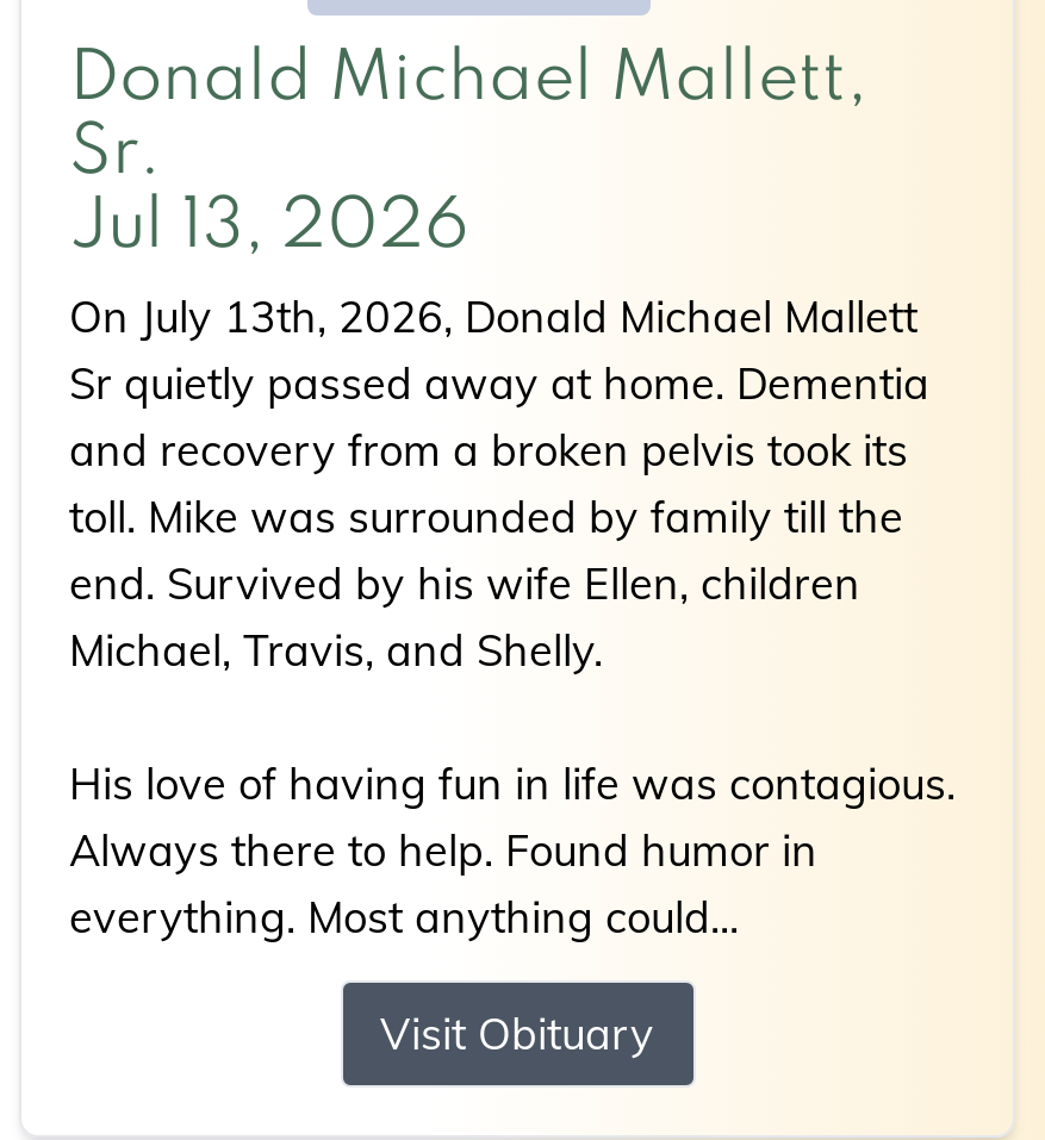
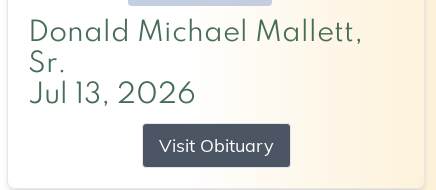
- On July 13th, 2026, Donald Michael Mallett
- Sr quietly passed away at home. Dementia
- and recovery from a broken pelvis took its
- toll. Mike was surrounded by family till the
- end. Survived by his wife Ellen, children
- Michael, Travis, and Shelly.
- His love of having fun in life was contagious.
- Always there to help. Found humor in
- everything. Most anything could...
